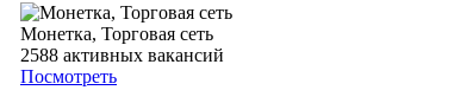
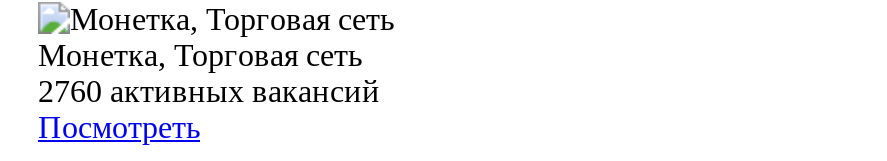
- 2588 активных вакансий
+ 2760 активных вакансий
